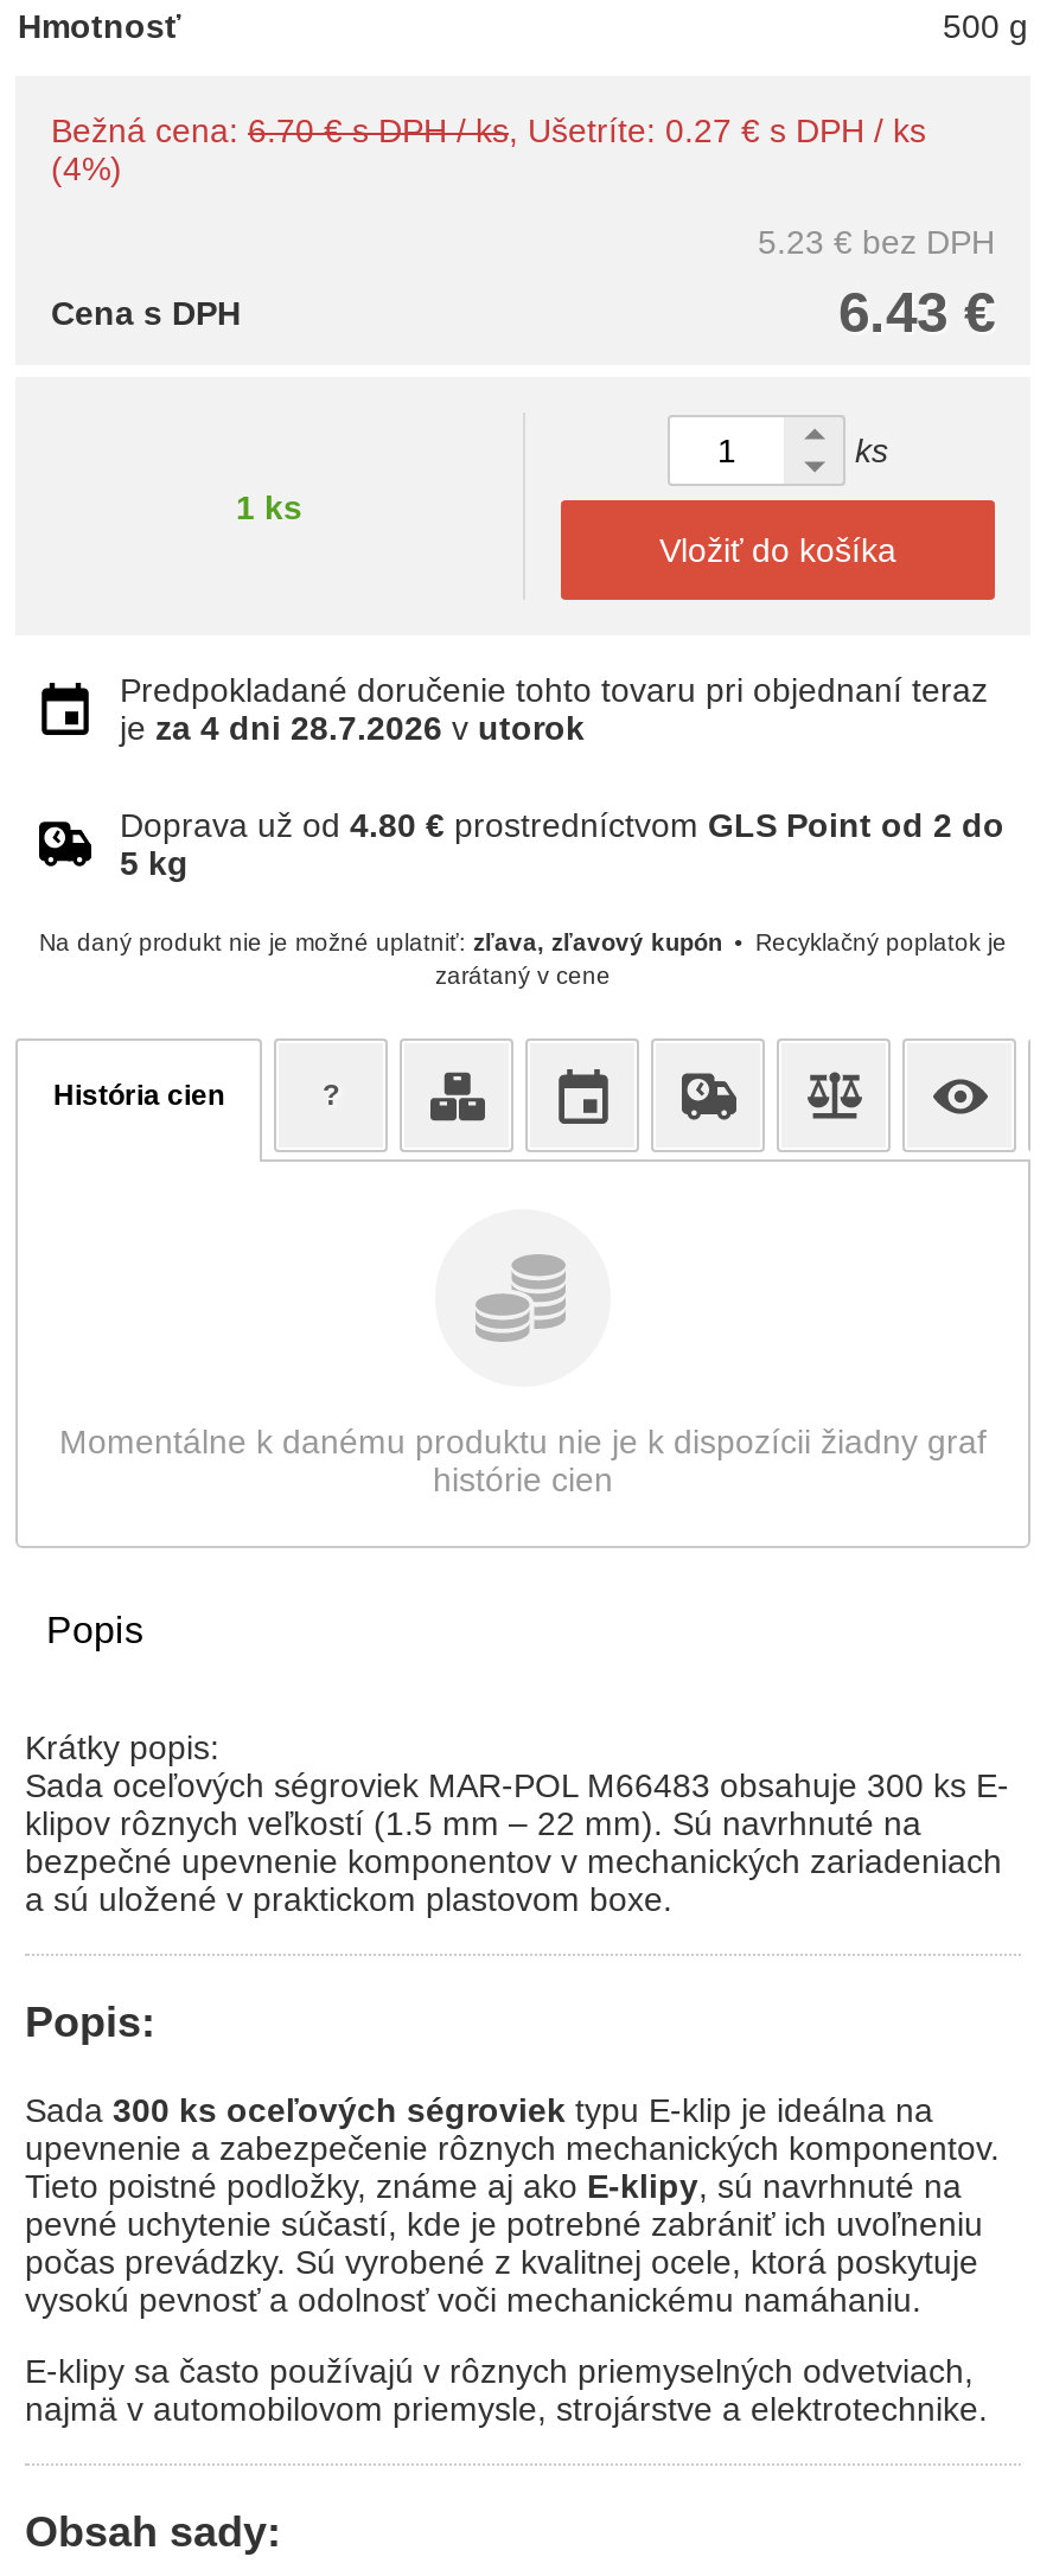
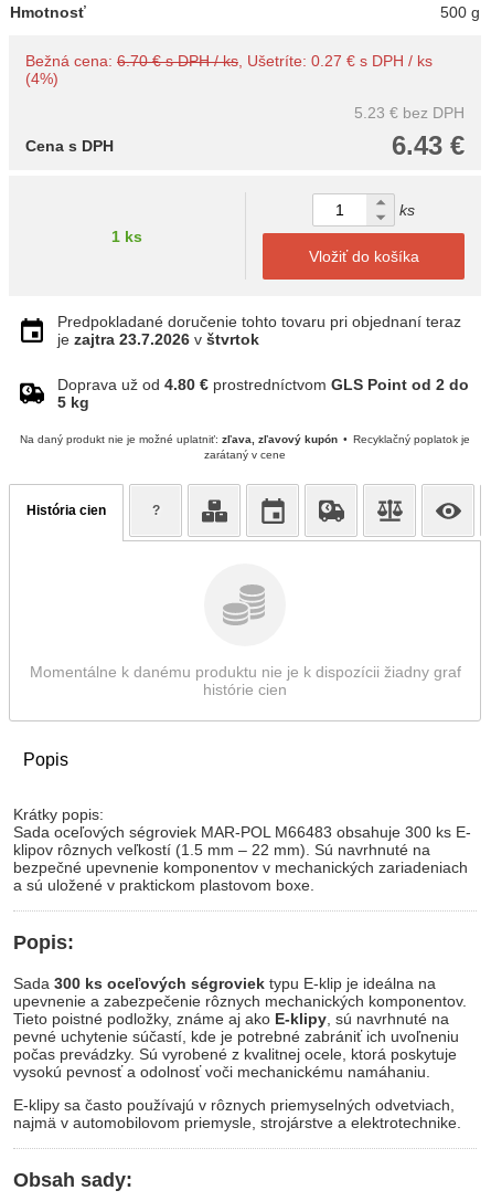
- je za 4 dni 28.7.2026 v utorok
+ je zajtra 23.7.2026 v štvrtok
